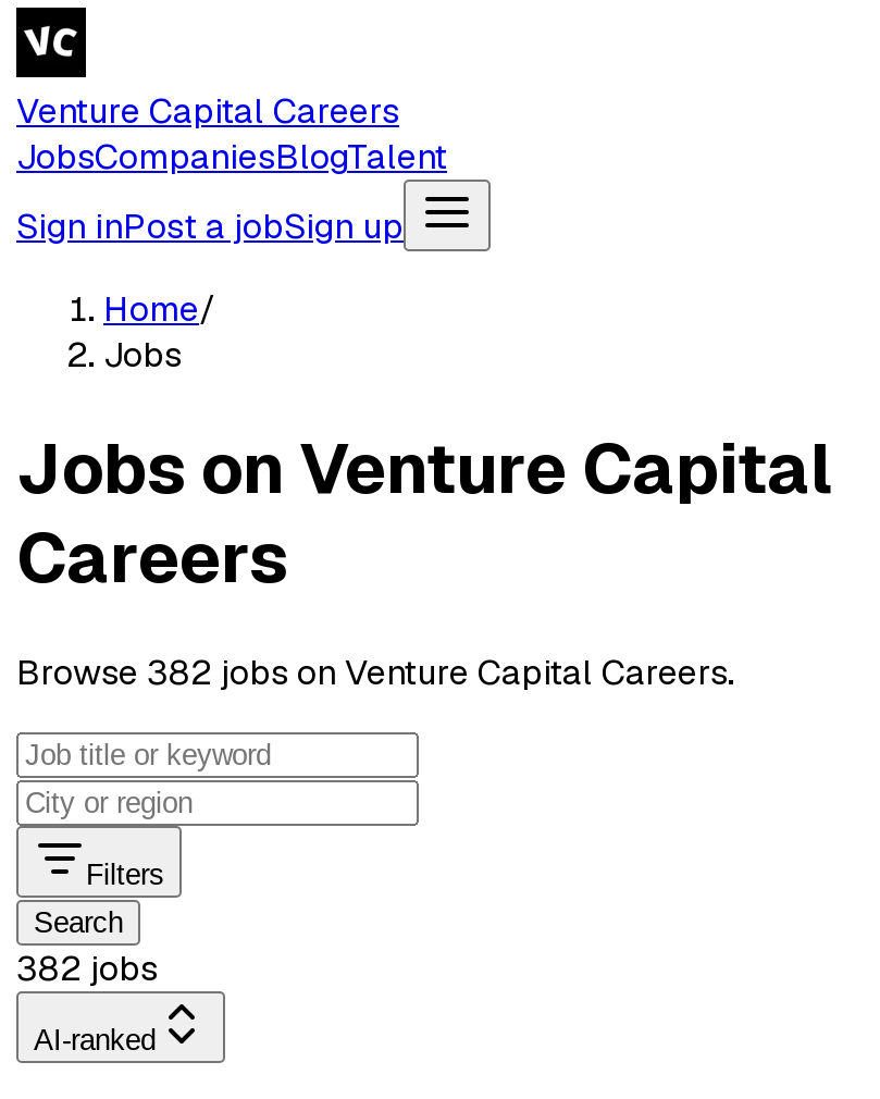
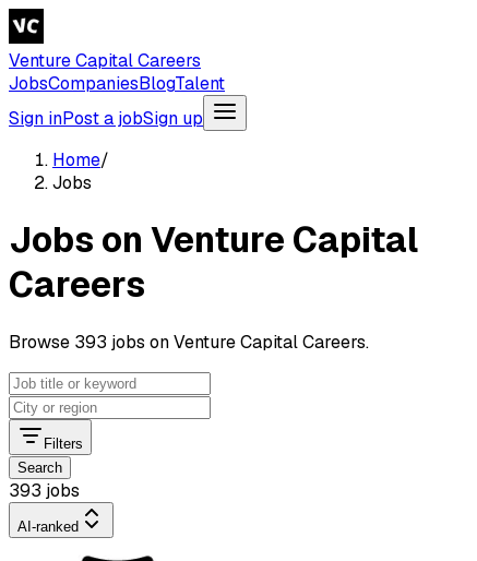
- Browse 382 jobs on Venture Capital Careers.
+ Browse 393 jobs on Venture Capital Careers.

- 382 jobs
+ 393 jobs
